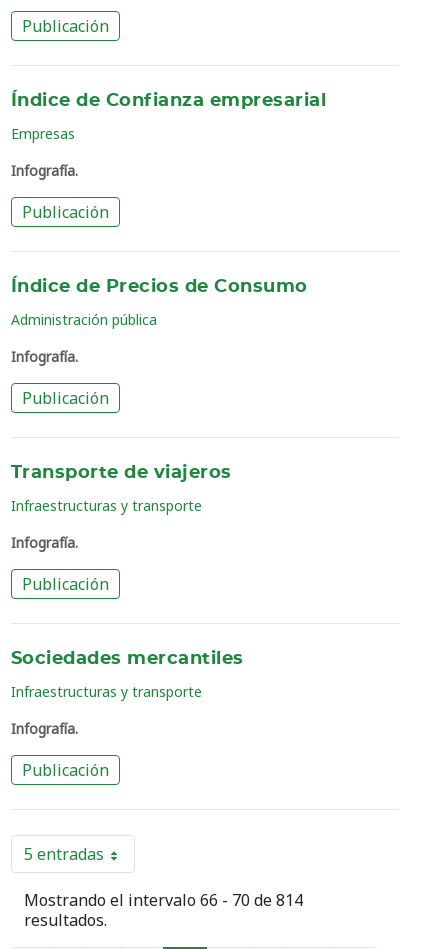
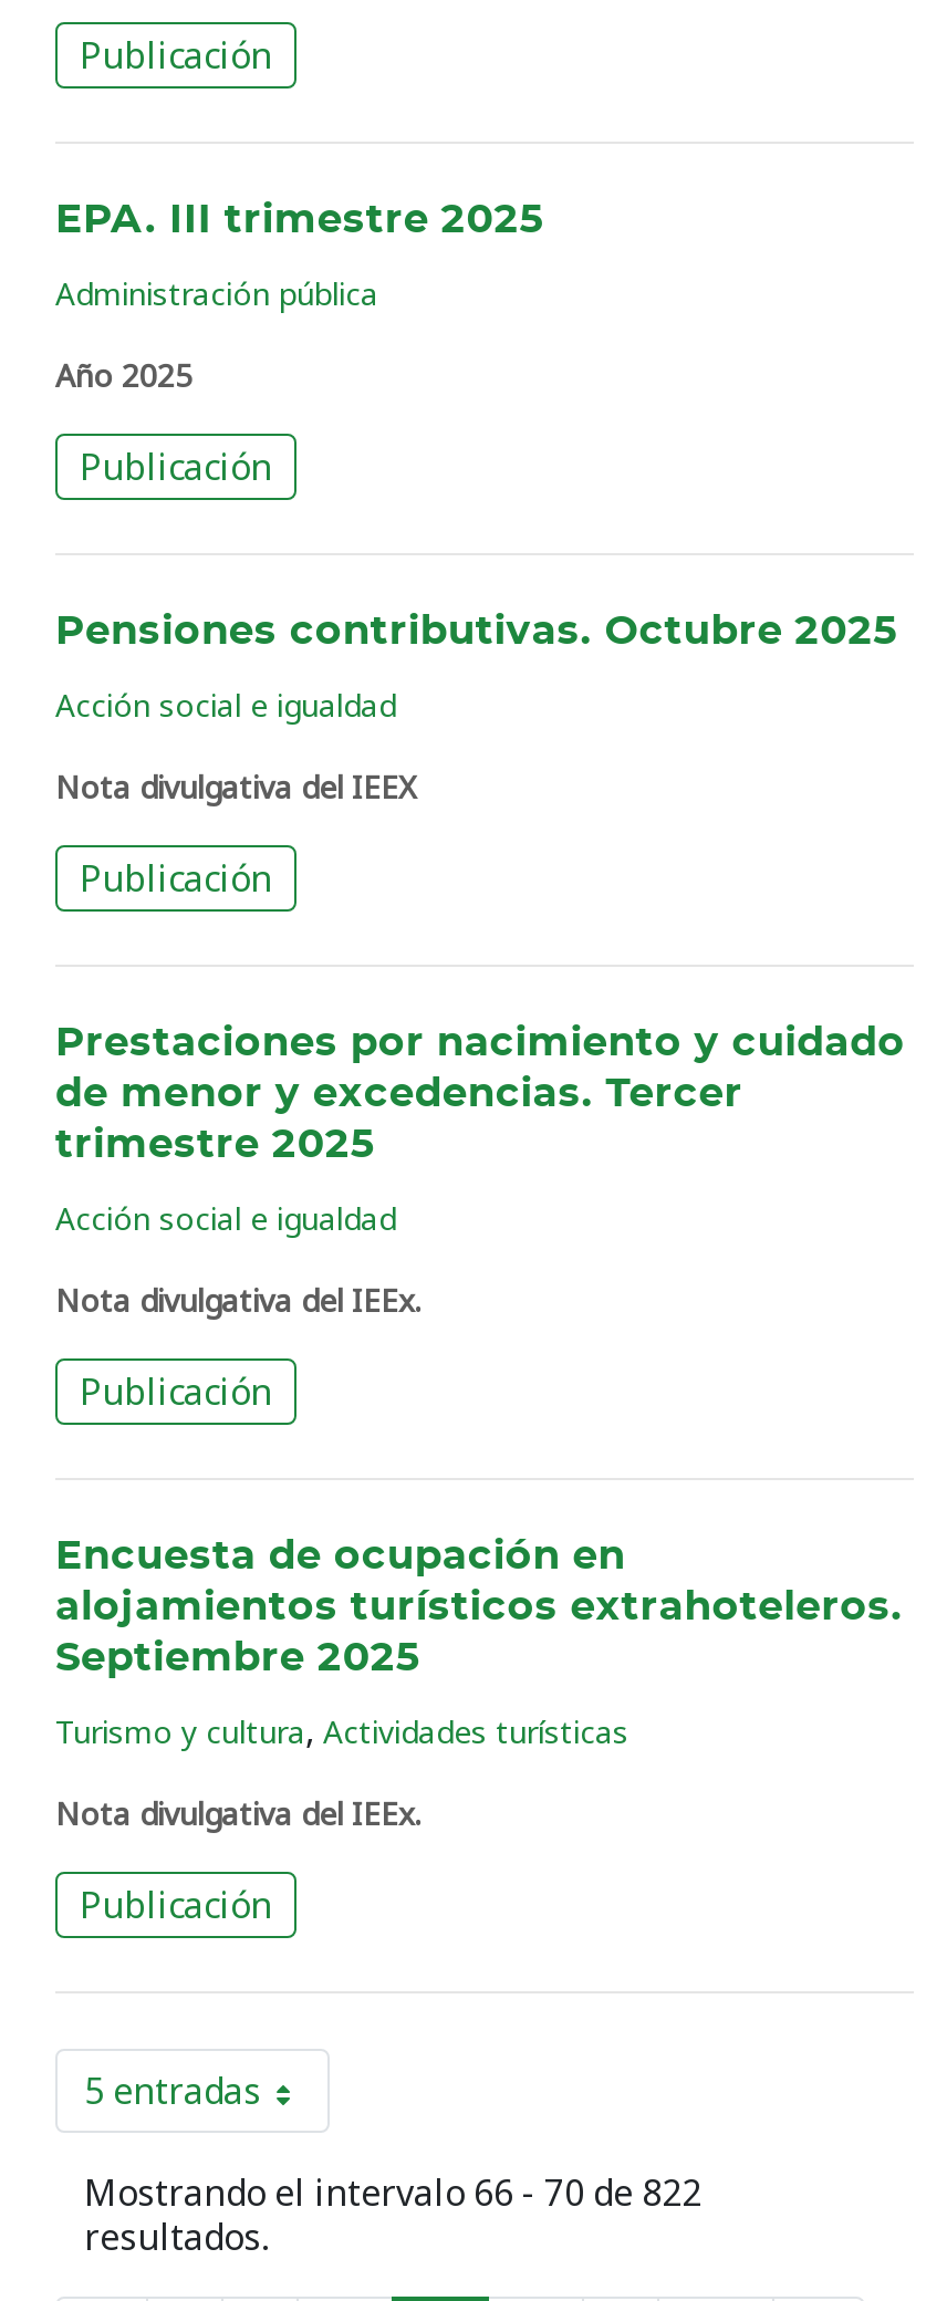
- Índice de Confianza empresarial
+ EPA. III trimestre 2025

- Empresas

- Infografía.
+ Año 2025

+ Acción social e igualdad

- Índice de Precios de Consumo
+ Pensiones contributivas. Octubre 2025

moved up: Administración pública

- Infografía.
+ Nota divulgativa del IEEX

- Transporte de viajeros
+ Prestaciones por nacimiento y cuidado
+ de menor y excedencias. Tercer
+ trimestre 2025

- Infraestructuras y transporte
+ Acción social e igualdad

- Infografía.
+ Nota divulgativa del IEEx.

- Sociedades mercantiles
+ Encuesta de ocupación en
+ alojamientos turísticos extrahoteleros.
+ Septiembre 2025

- Infraestructuras y transporte
+ Turismo y cultura, Actividades turísticas

- Infografía.
+ Nota divulgativa del IEEx.

- Mostrando el intervalo 66 - 70 de 814
+ Mostrando el intervalo 66 - 70 de 822
